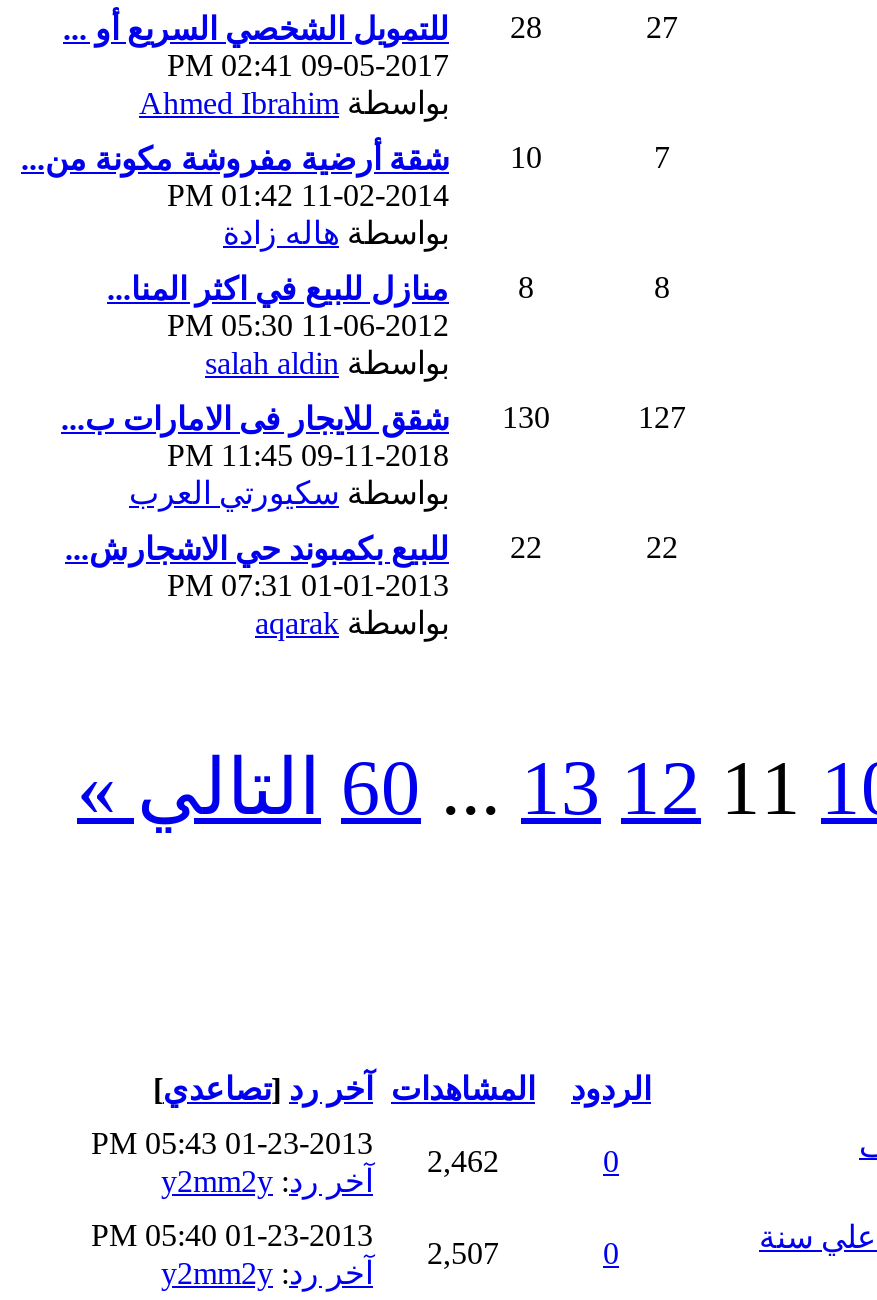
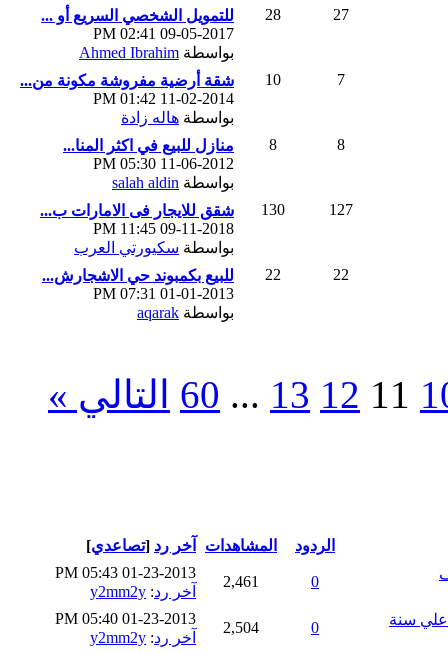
- 2,462
+ 2,461

- 2,507
+ 2,504
